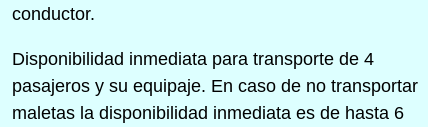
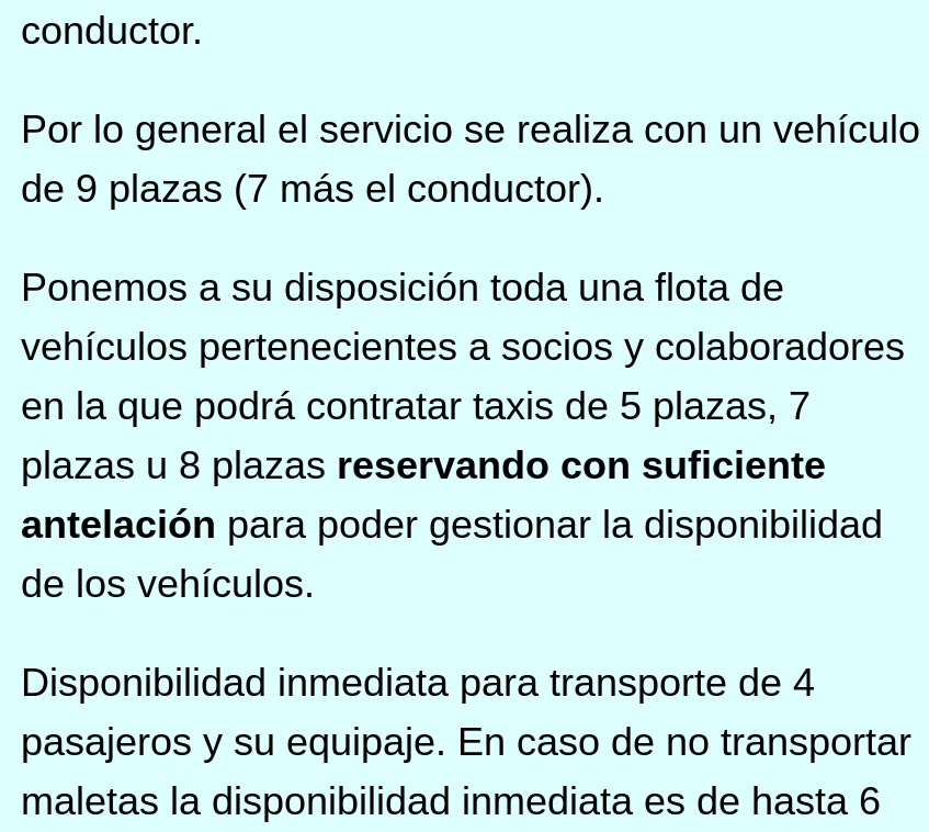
+ Por lo general el servicio se realiza con un vehículo
+ de 9 plazas (7 más el conductor).
+ Ponemos a su disposición toda una flota de
+ vehículos pertenecientes a socios y colaboradores
+ en la que podrá contratar taxis de 5 plazas, 7
+ plazas u 8 plazas reservando con suficiente
+ antelación para poder gestionar la disponibilidad
+ de los vehículos.
